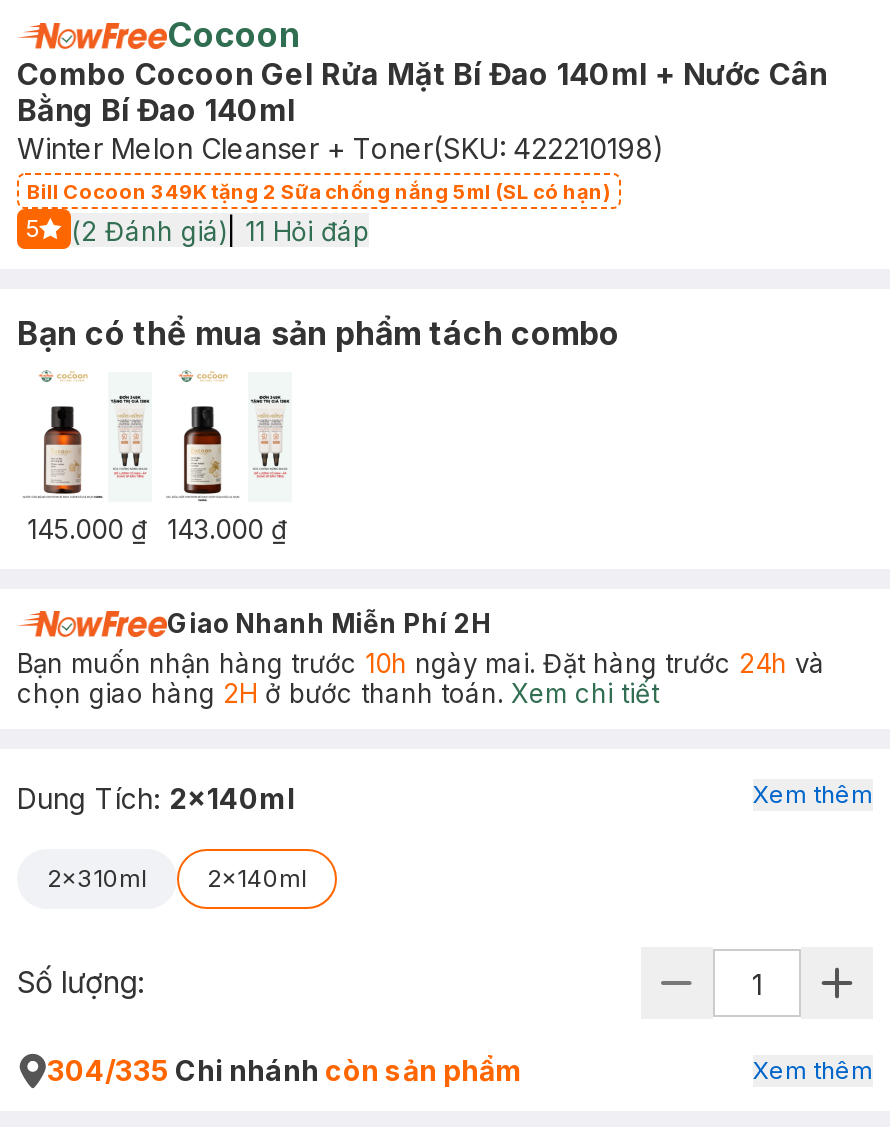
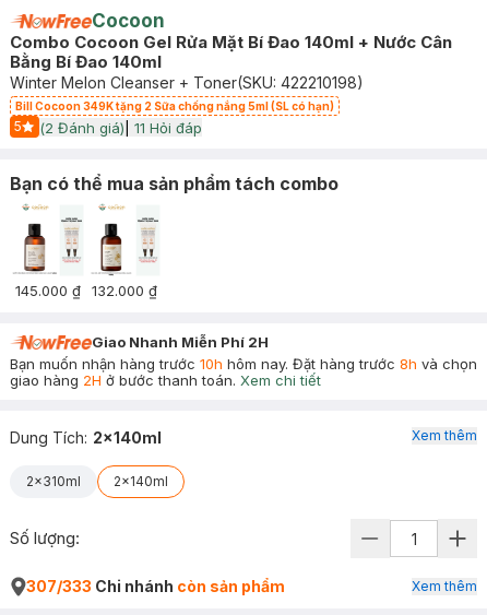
- 145.000 ₫ 143.000 ₫
+ 145.000 ₫ 132.000 ₫

- Bạn muốn nhận hàng trước 10h ngày mai. Đặt hàng trước 24h và
- chọn giao hàng 2H ở bước thanh toán. Xem chi tiết
+ Bạn muốn nhận hàng trước 10h hôm nay. Đặt hàng trước 8h và chọn
+ giao hàng 2H ở bước thanh toán. Xem chi tiết

- 304/335 Chi nhánh còn sản phẩm
+ 307/333 Chi nhánh còn sản phẩm
